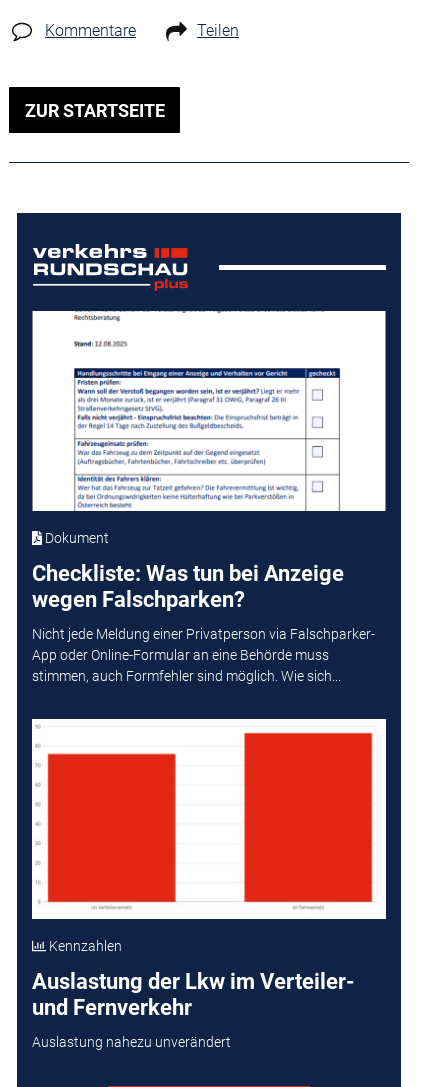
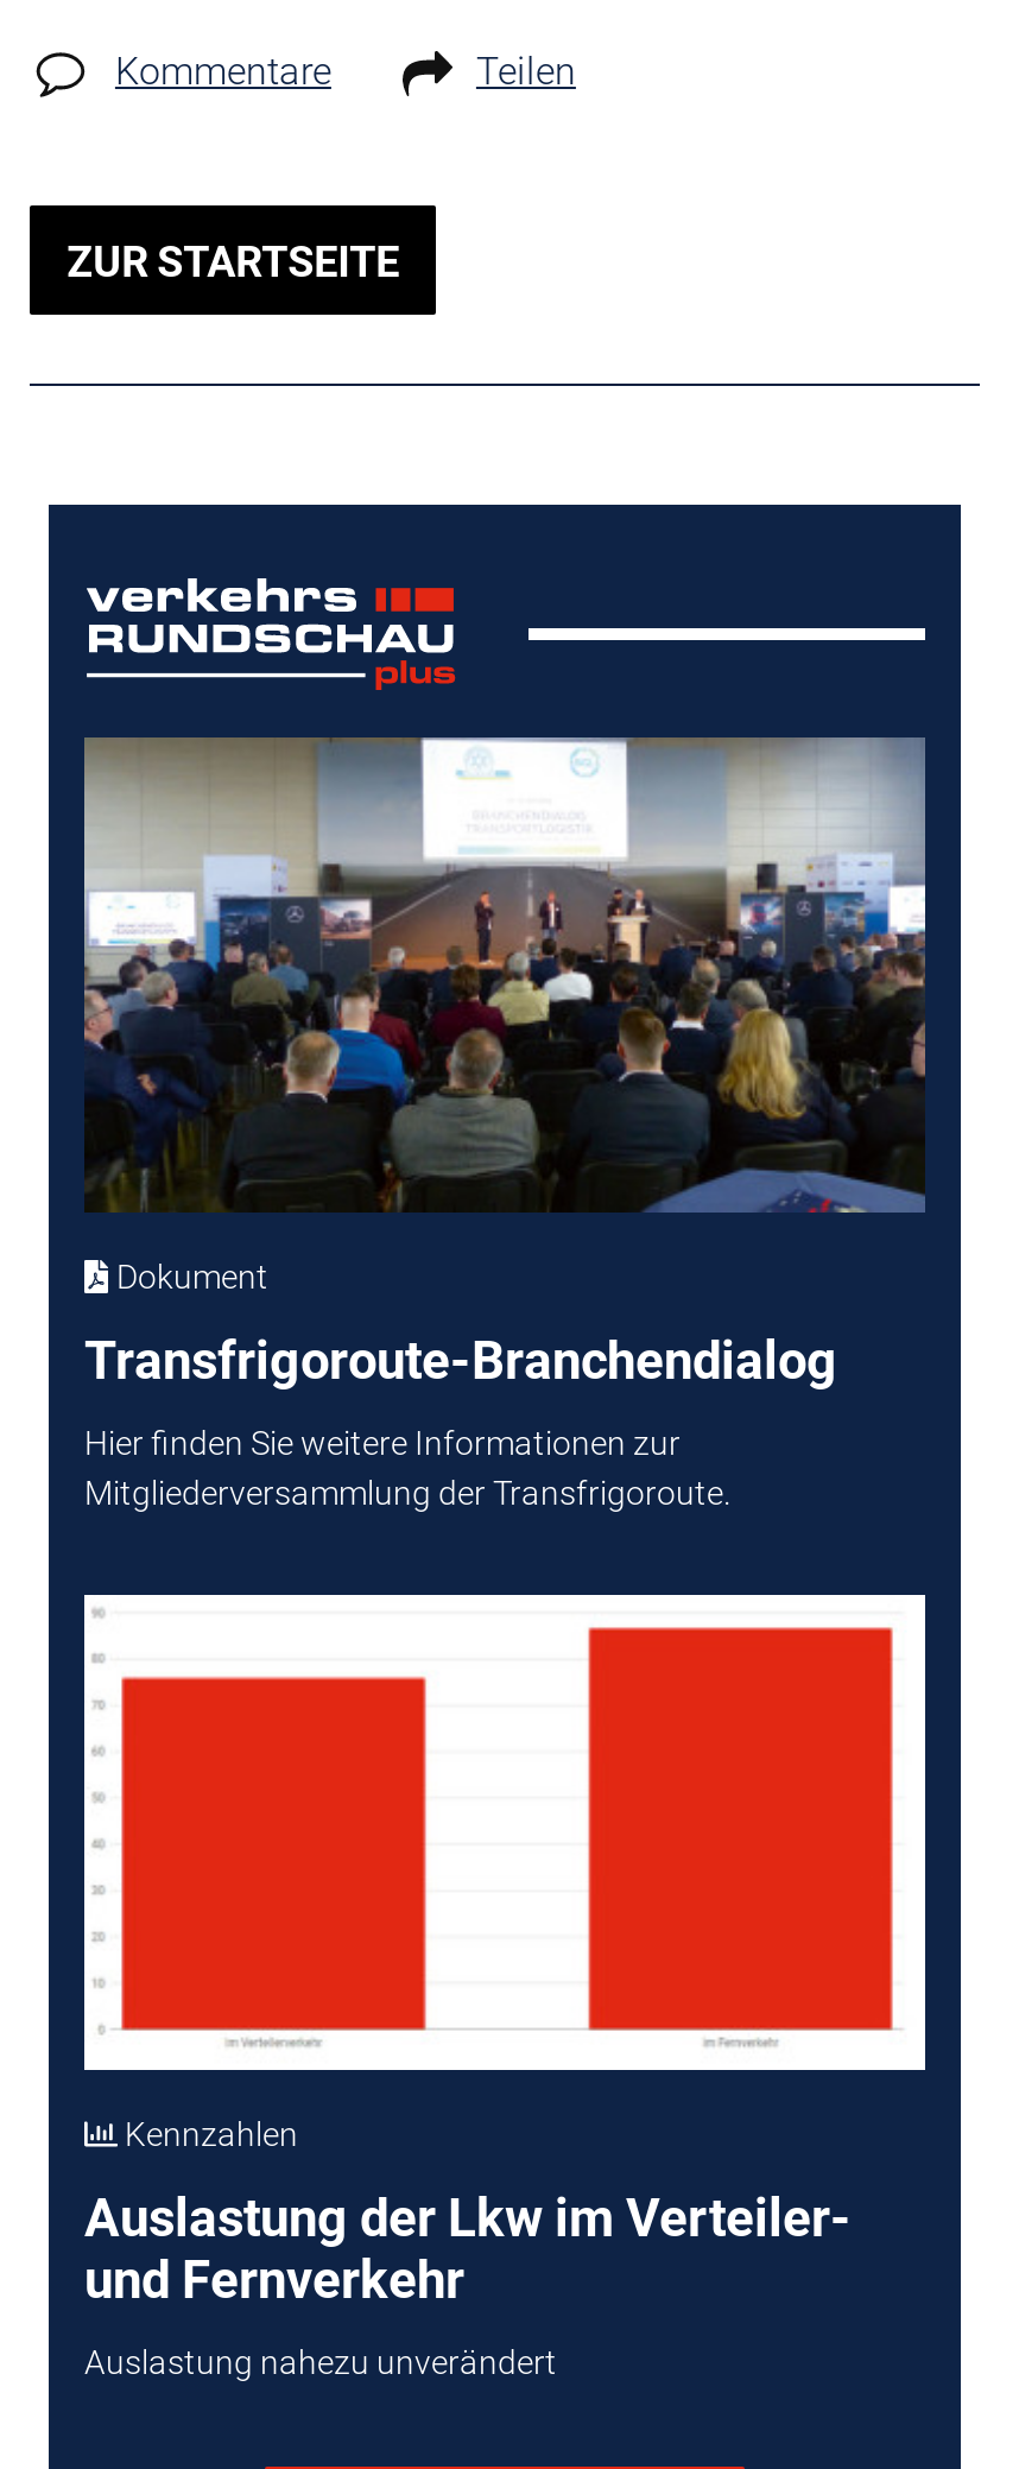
- [image]
+ [image]

- Checkliste: Was tun bei Anzeige
- wegen Falschparken?
+ Transfrigoroute-Branchendialog

- Nicht jede Meldung einer Privatperson via Falschparker-
- App oder Online-Formular an eine Behörde muss
- stimmen, auch Formfehler sind möglich. Wie sich...
+ Hier finden Sie weitere Informationen zur
+ Mitgliederversammlung der Transfrigoroute.
